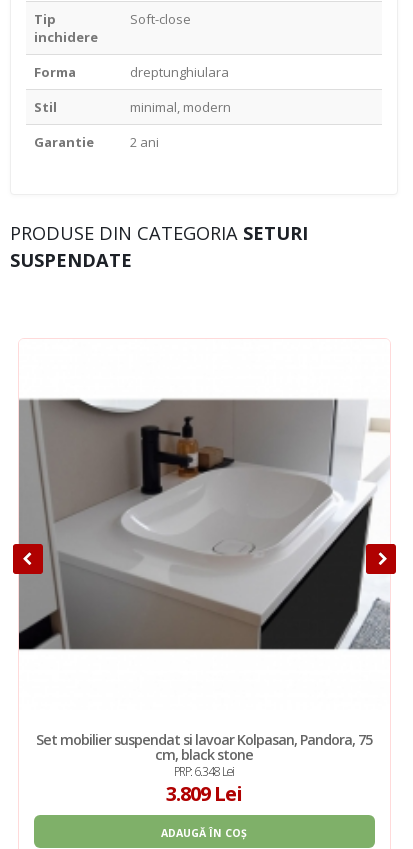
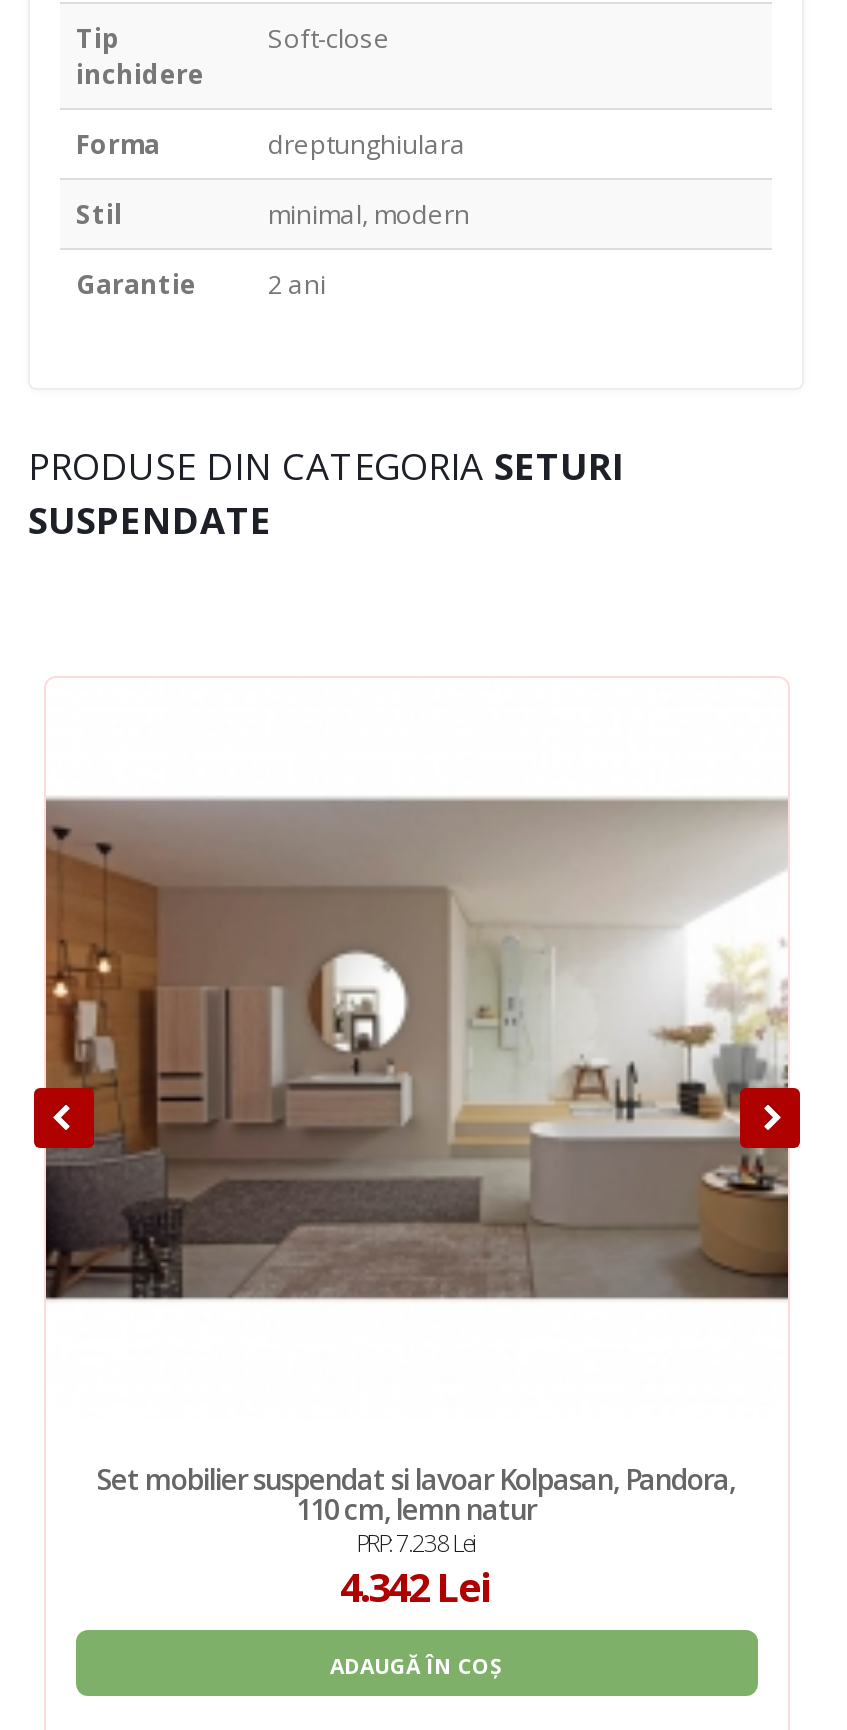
- [image]
+ [image]

- Set mobilier suspendat si lavoar Kolpasan, Pandora, 75
- cm, black stone
- PRP: 6.348 Lei
- 3.809 Lei
+ Set mobilier suspendat si lavoar Kolpasan, Pandora,
+ 110 cm, lemn natur
+ PRP: 7.238 Lei
+ 4.342 Lei
